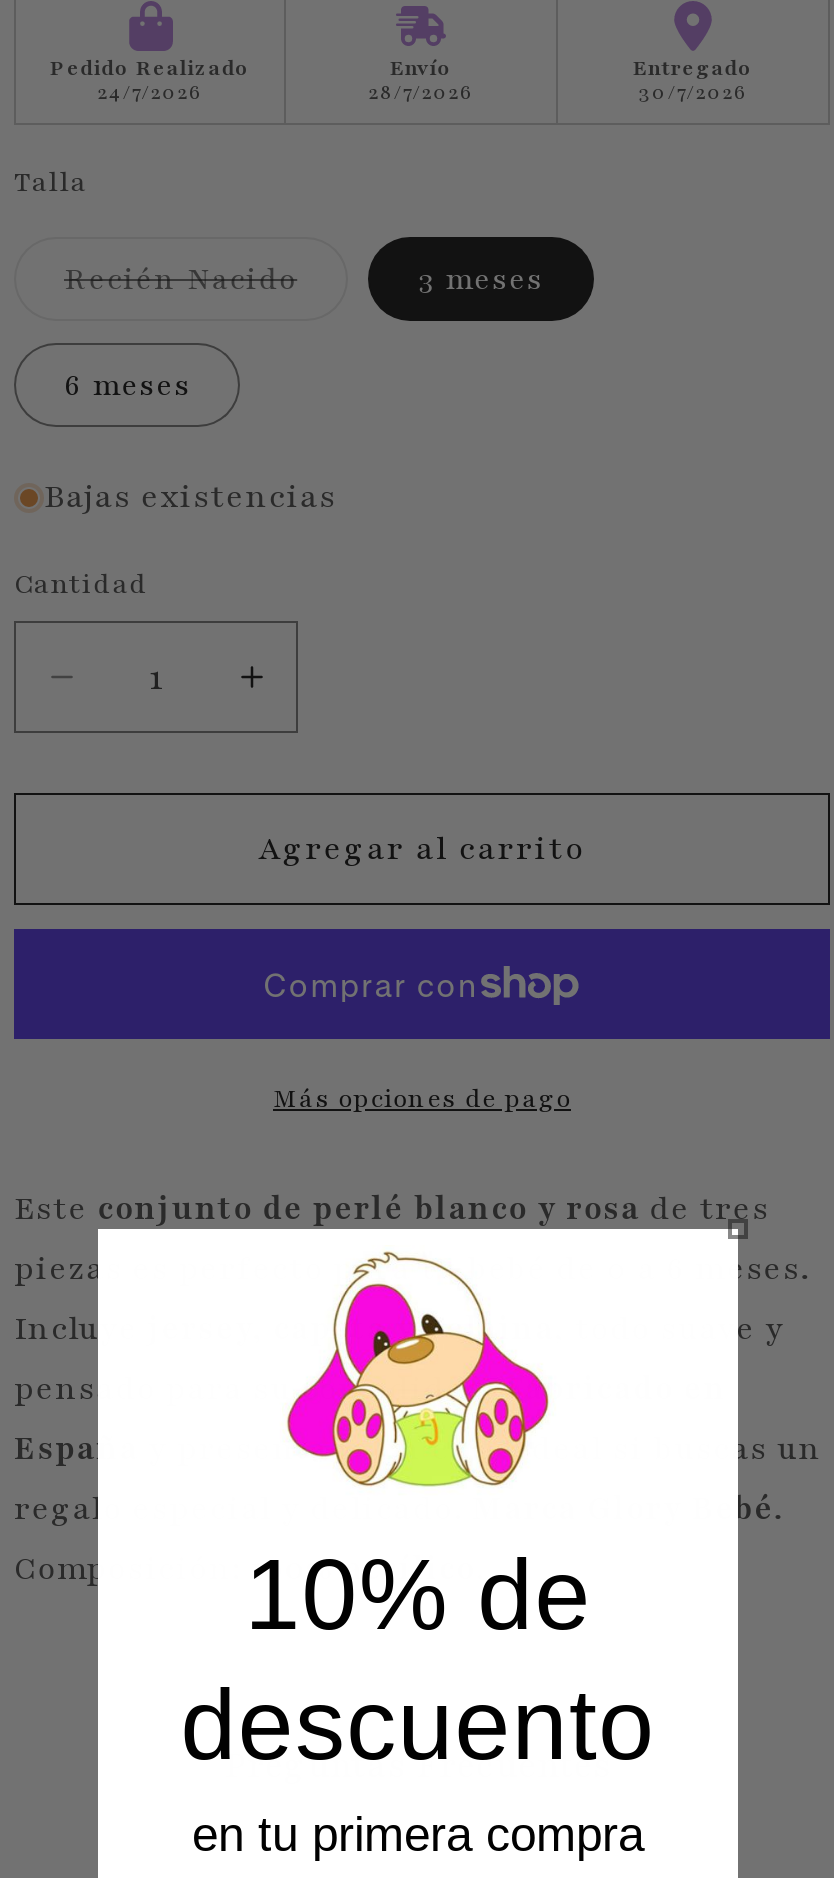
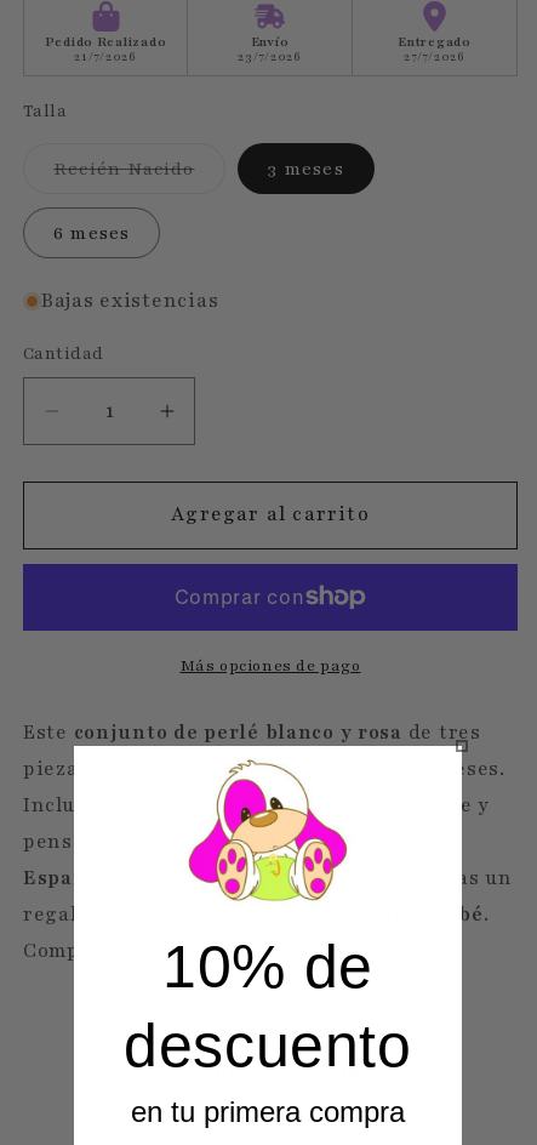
- 24/7/2026
+ 21/7/2026

- 28/7/2026
+ 23/7/2026

- 30/7/2026
+ 27/7/2026
